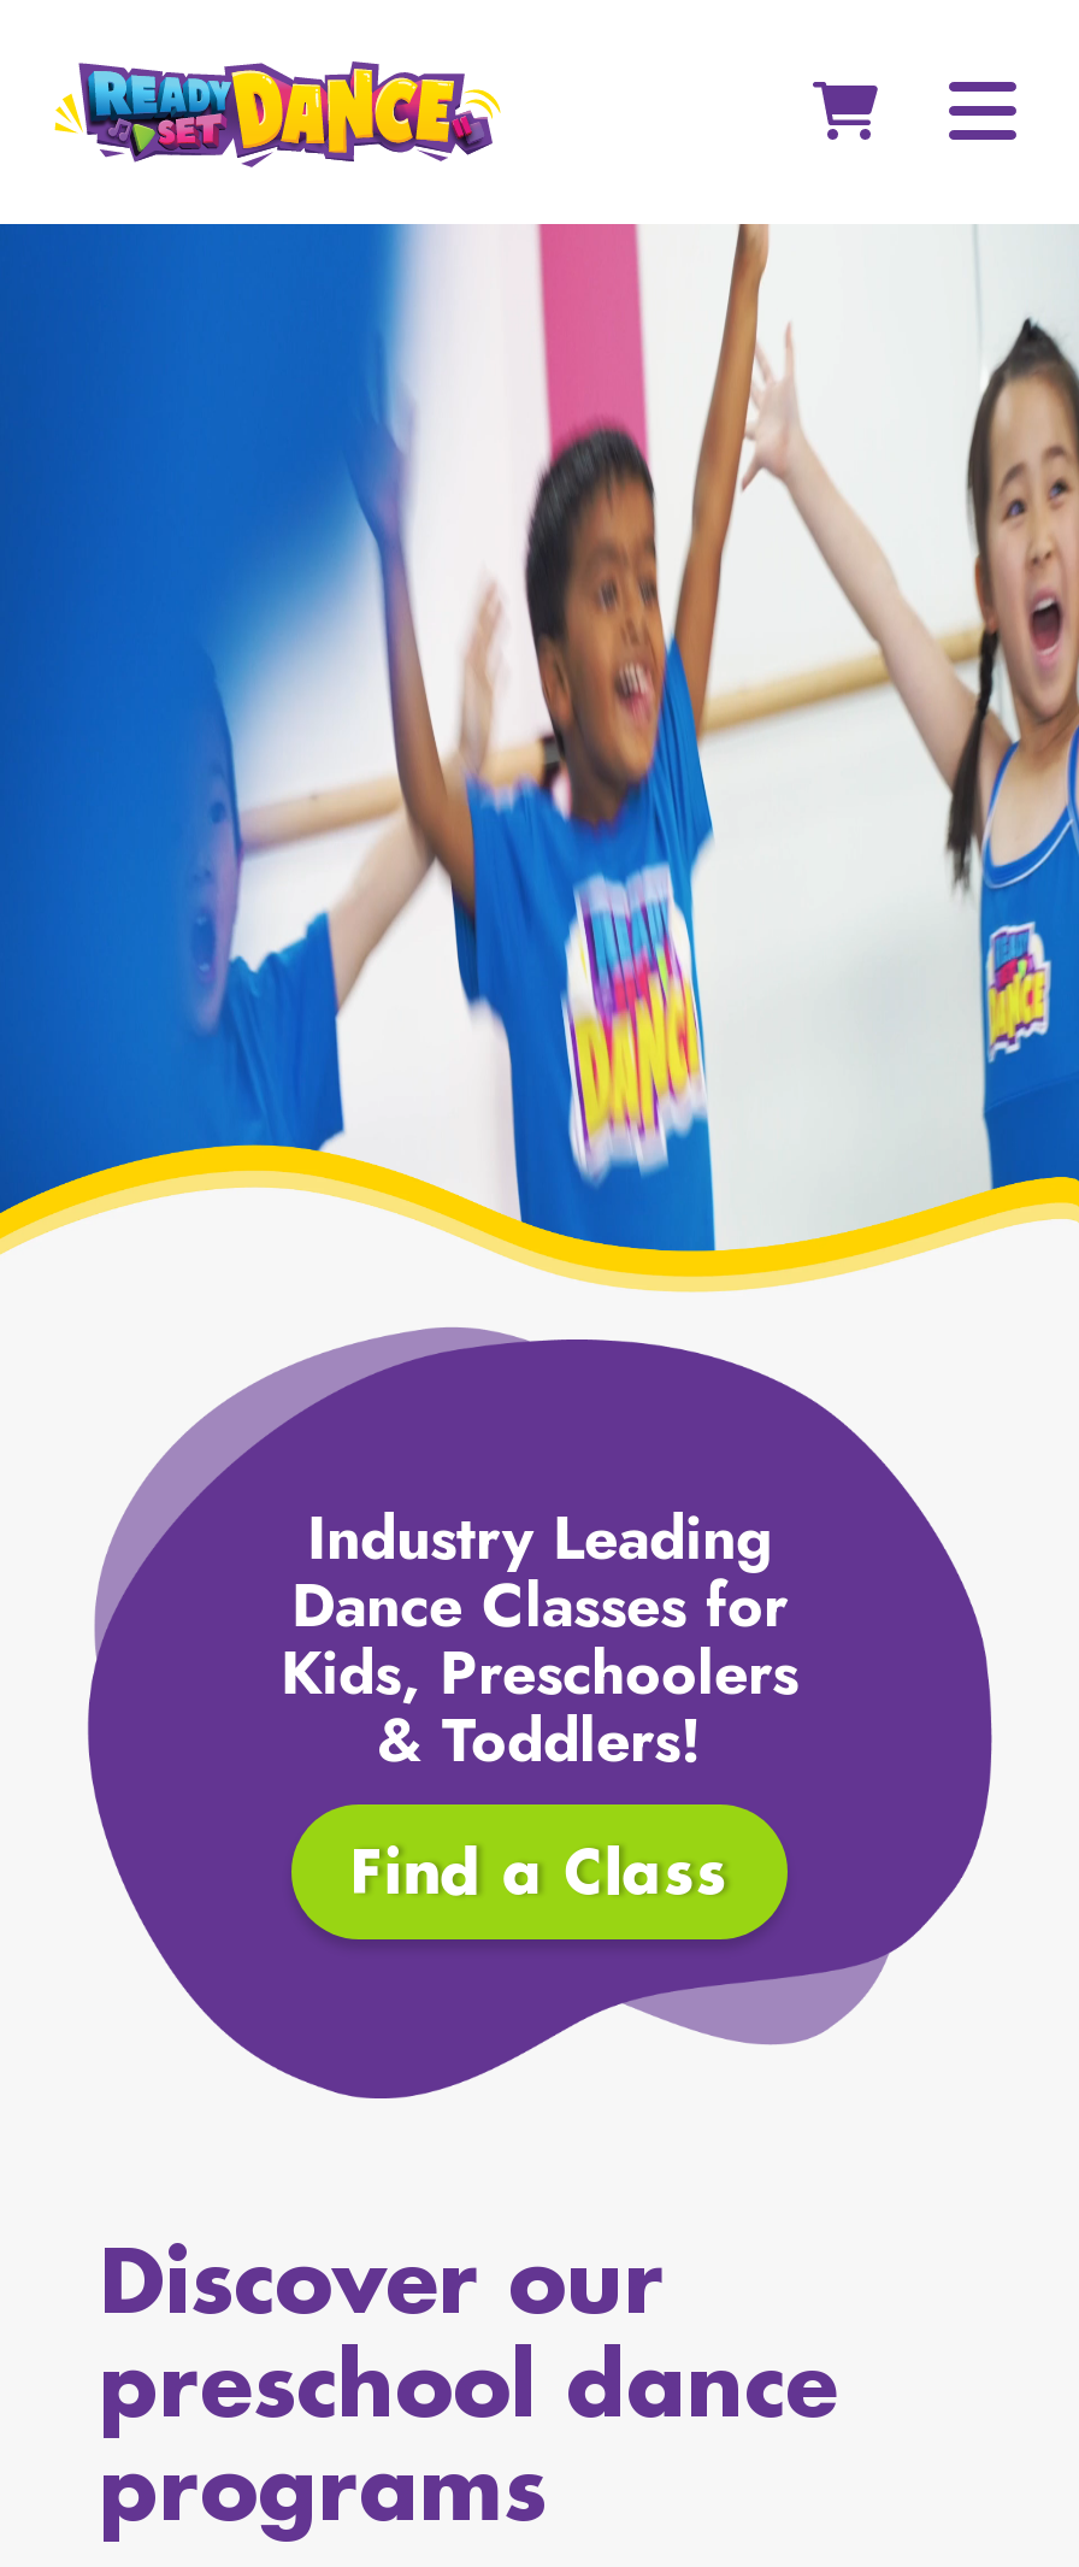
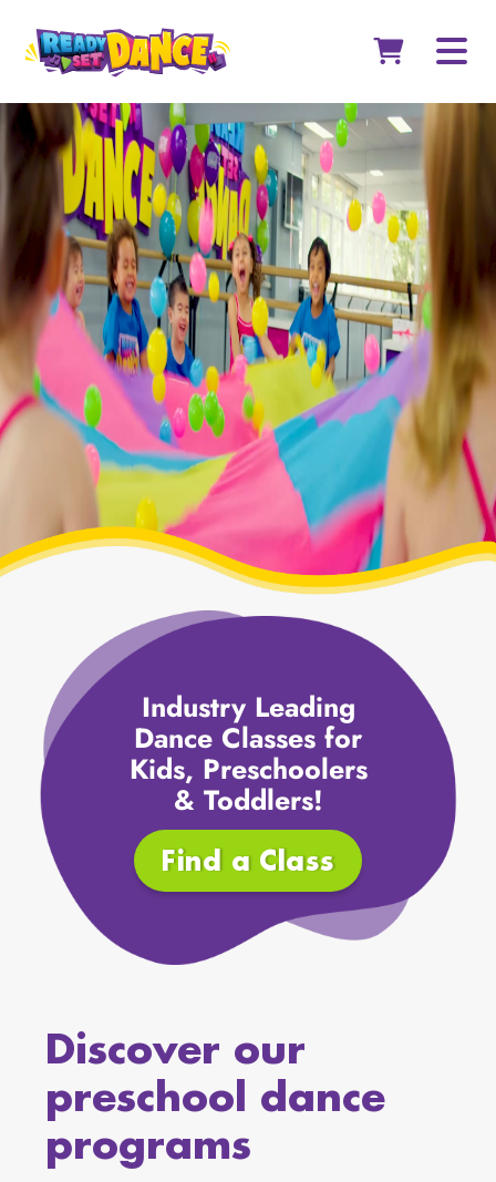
- [image]
+ [image]
